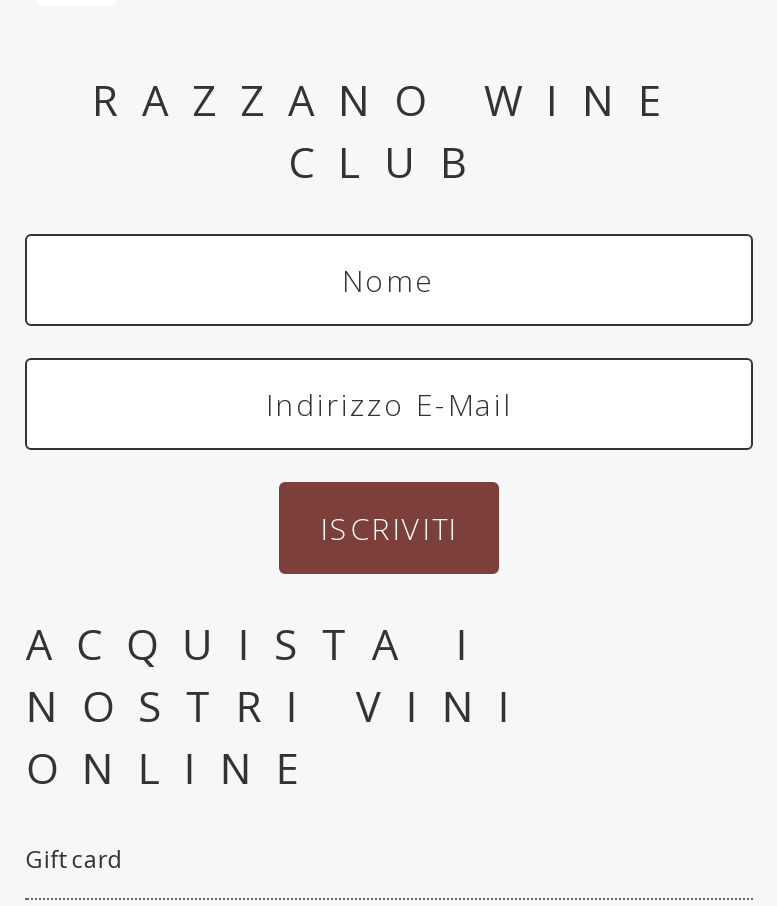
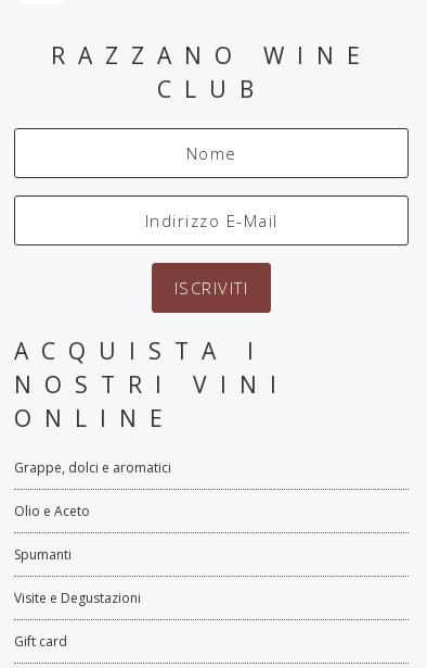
+ Grappe, dolci e aromatici
+ Olio e Aceto
+ Spumanti
+ Visite e Degustazioni
